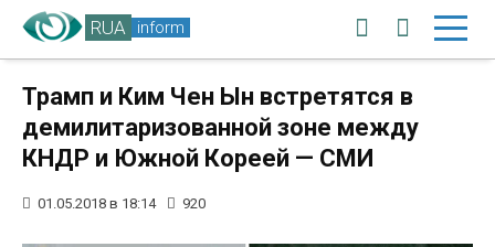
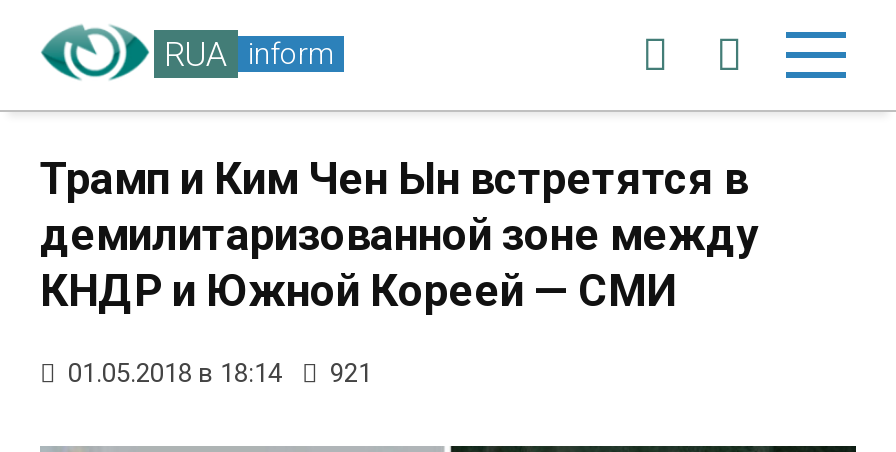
- 01.05.2018 в 18:14 920
+ 01.05.2018 в 18:14 921
